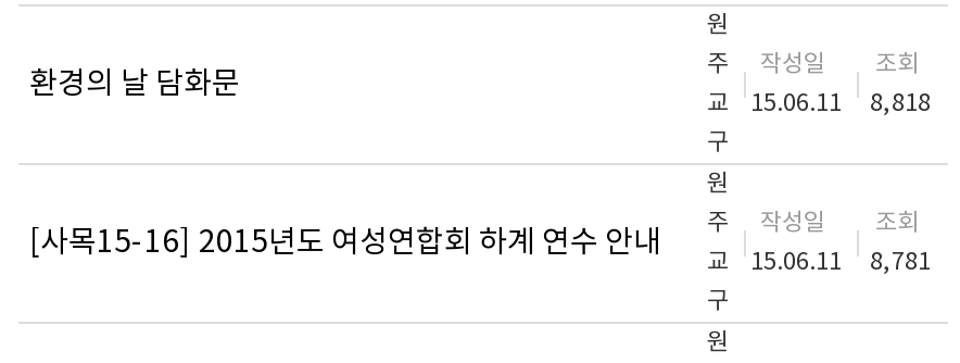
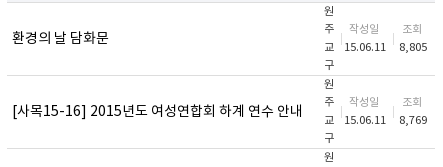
- 교 15.06.11 8,818
+ 교 15.06.11 8,805

- 교 15.06.11 8,781
+ 교 15.06.11 8,769
